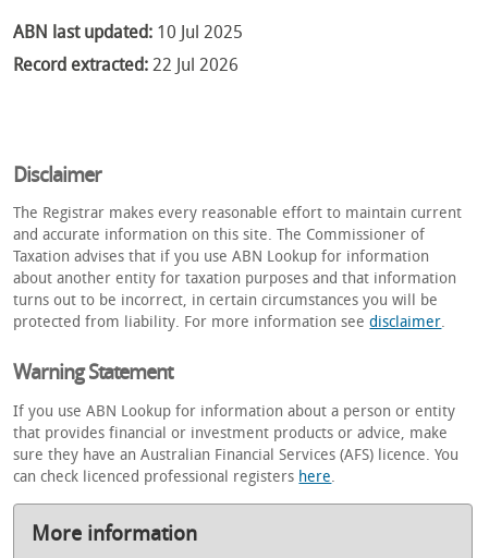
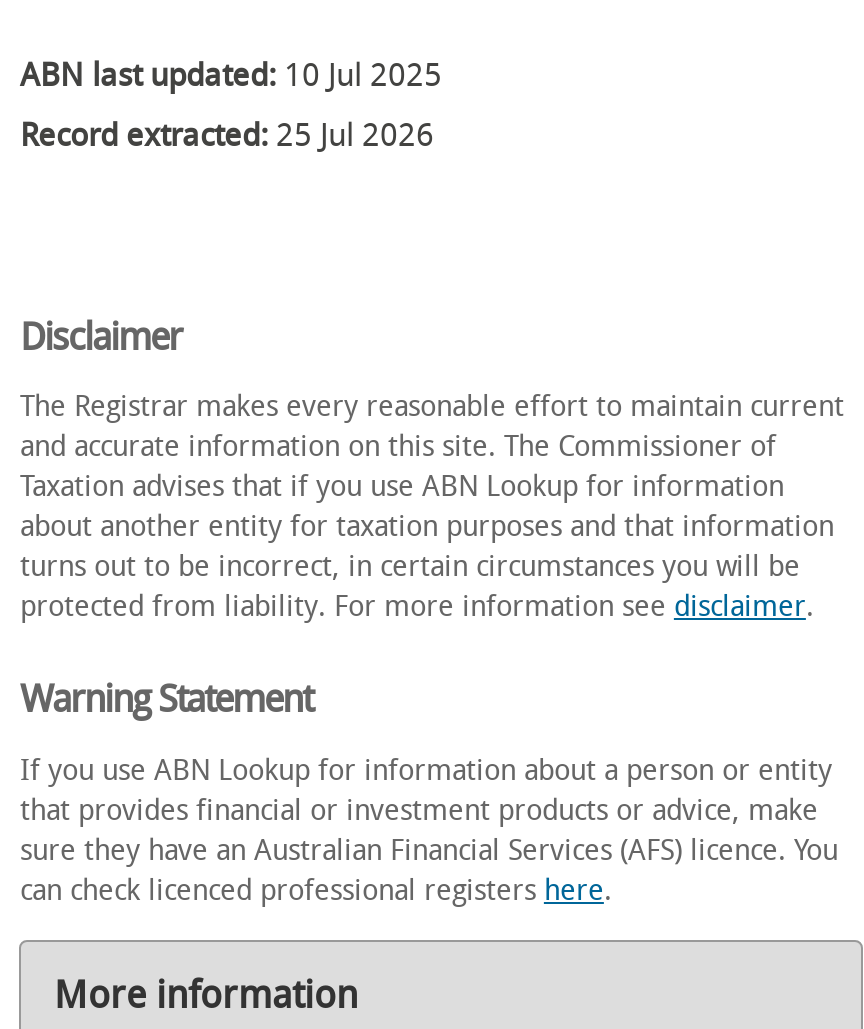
- Record extracted: 22 Jul 2026
+ Record extracted: 25 Jul 2026
